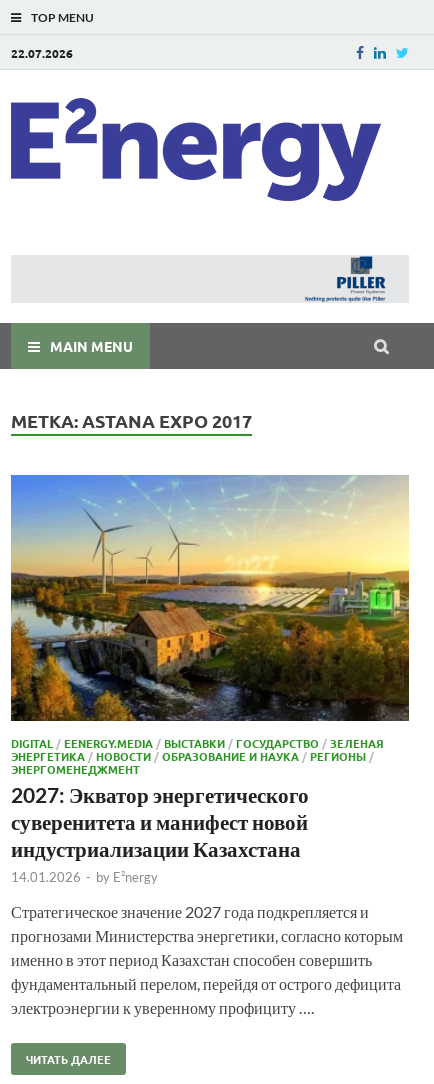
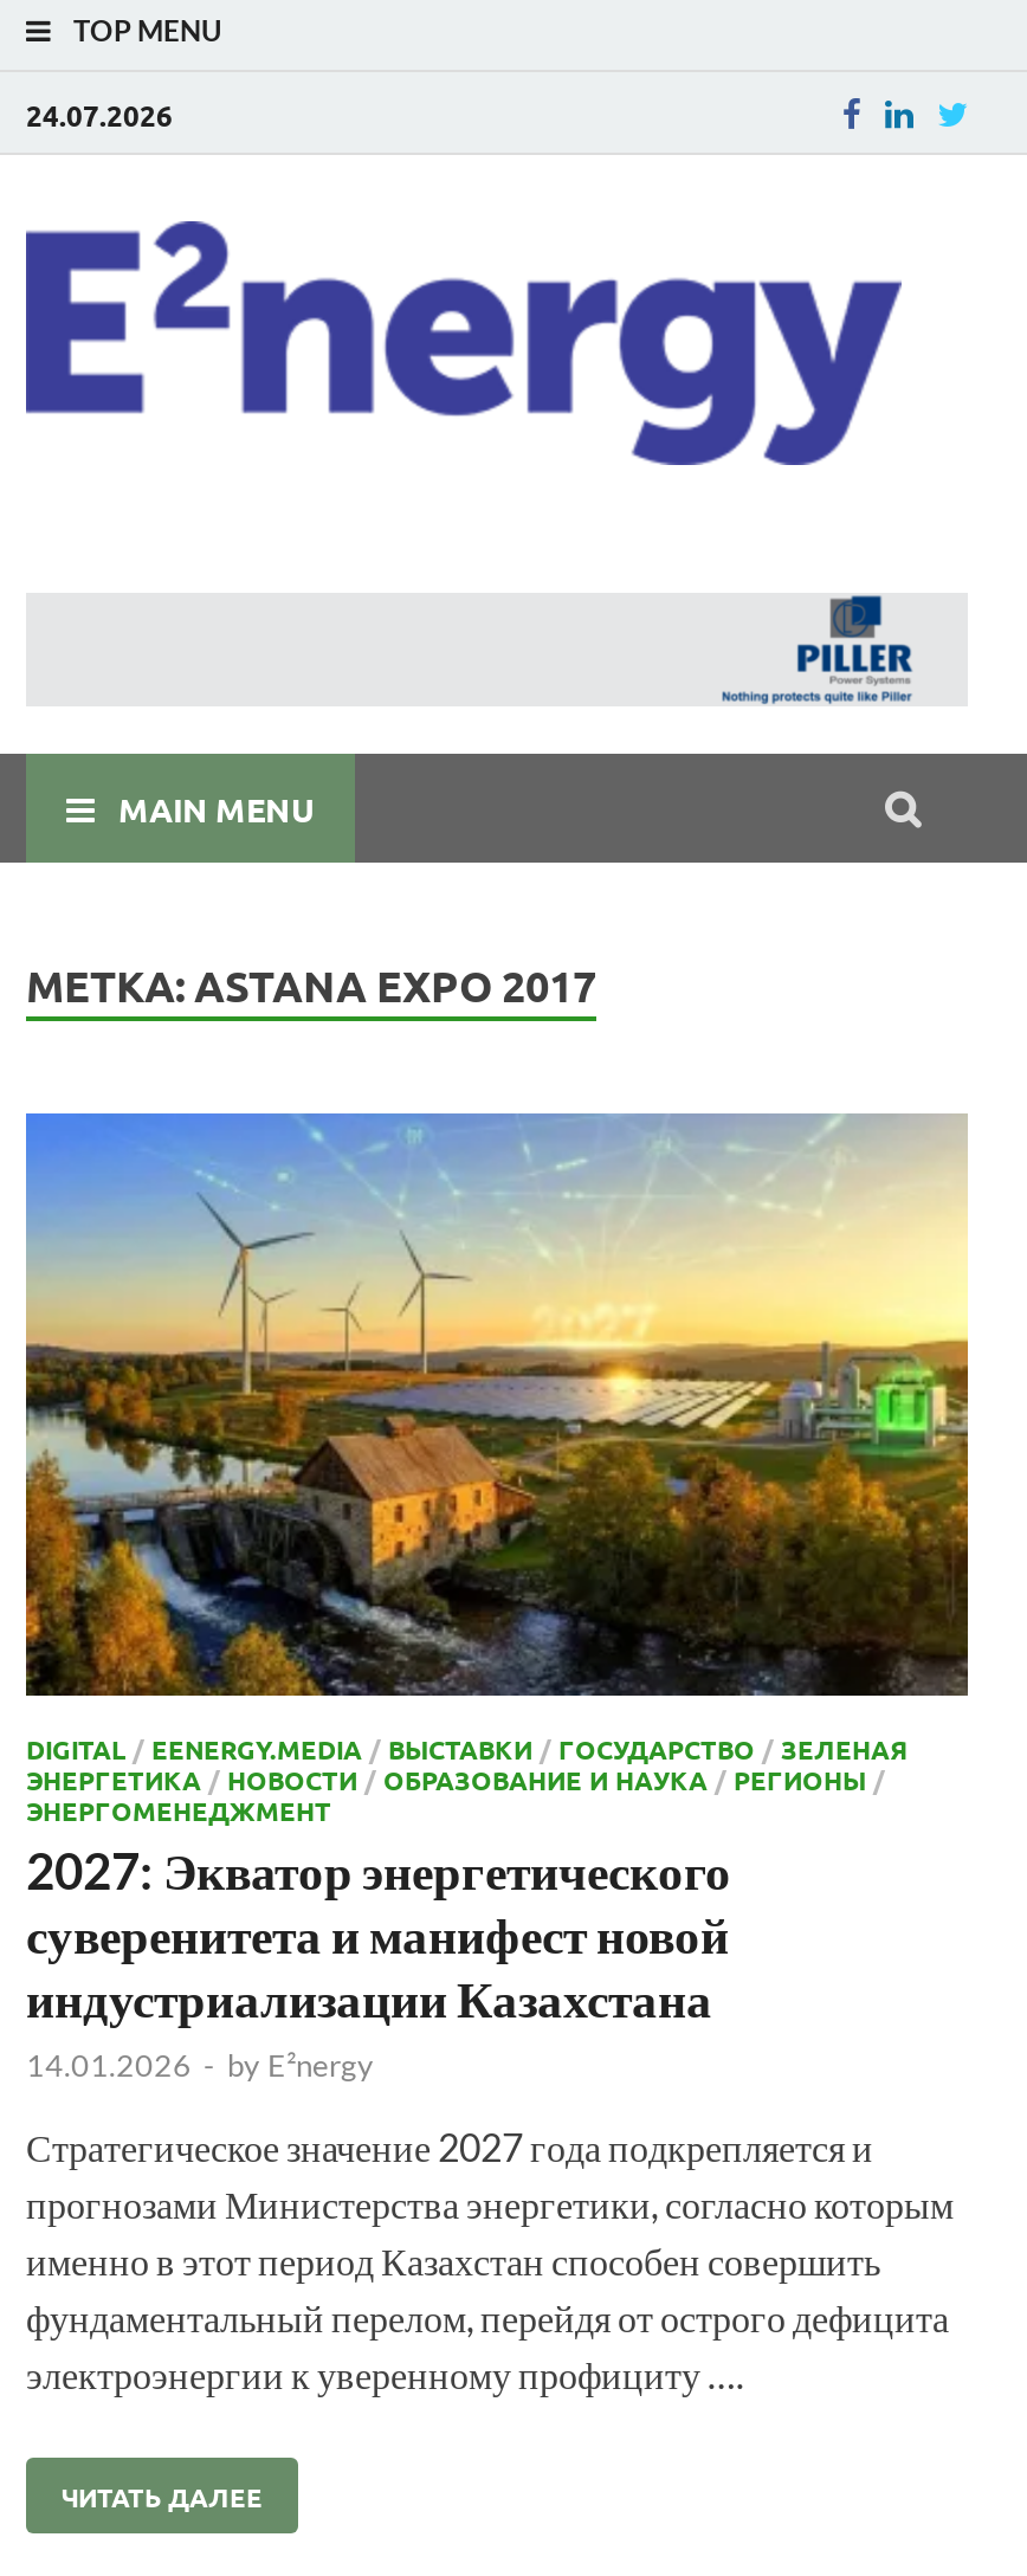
- 22.07.2026
+ 24.07.2026
